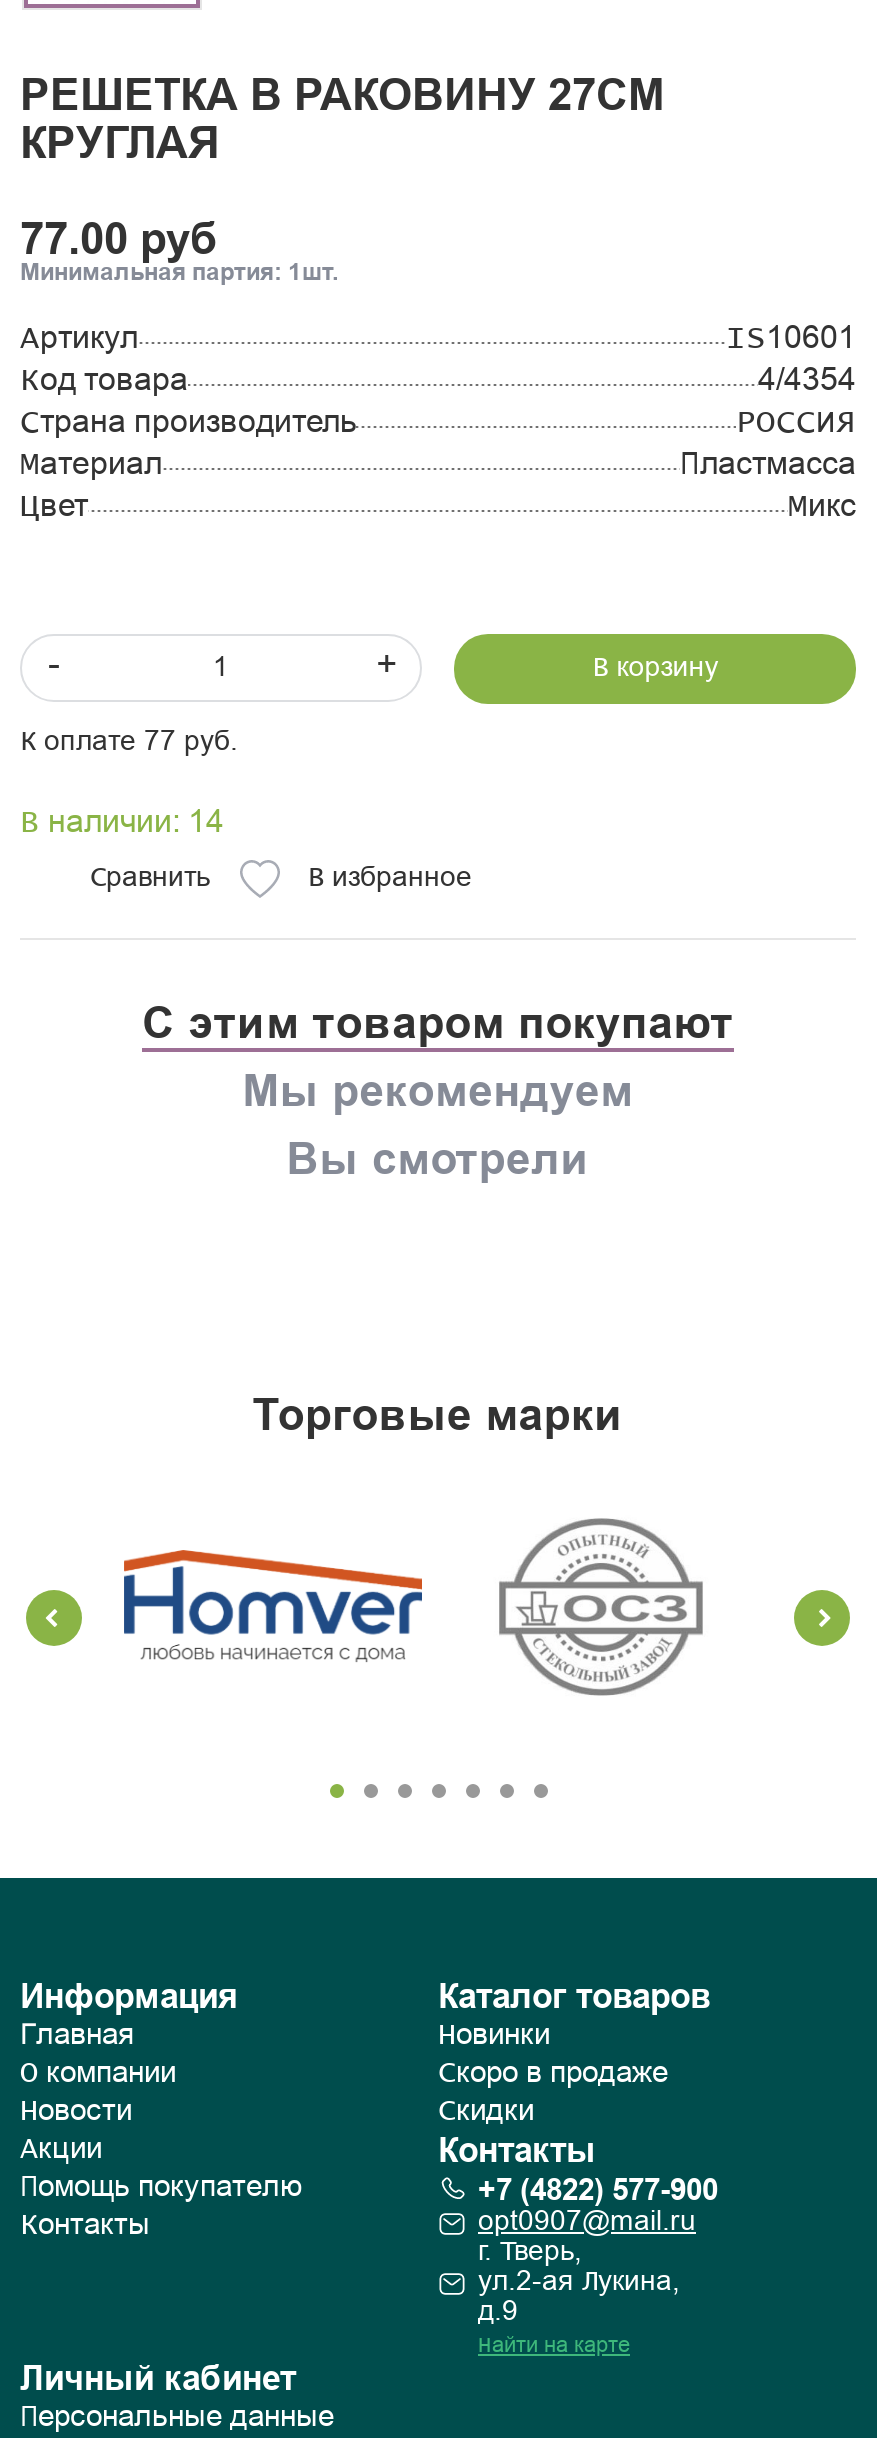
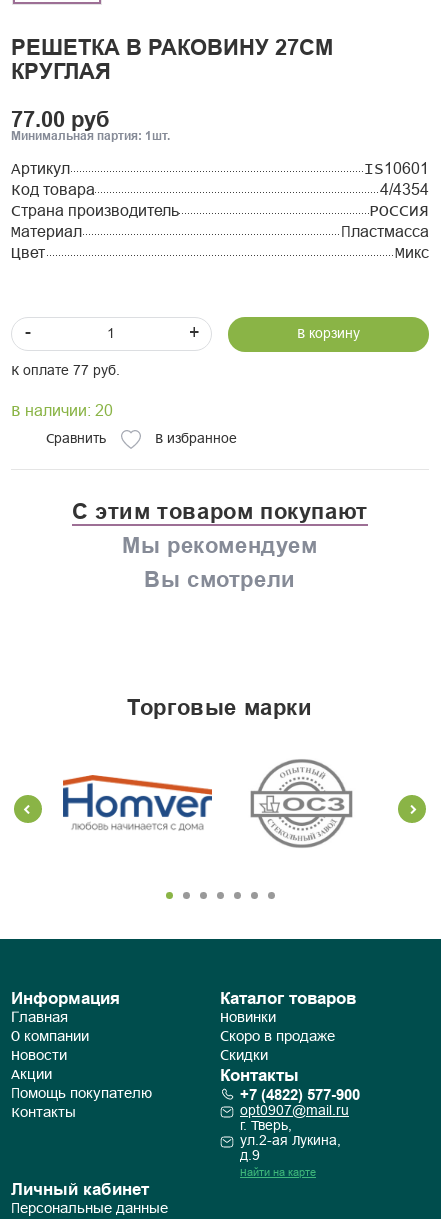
- В наличии: 14
+ В наличии: 20
